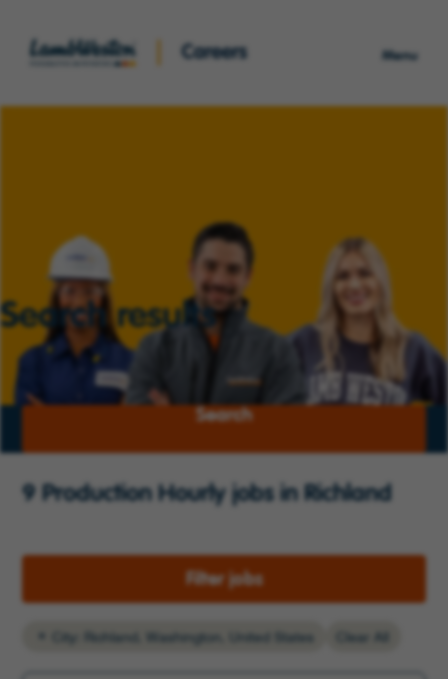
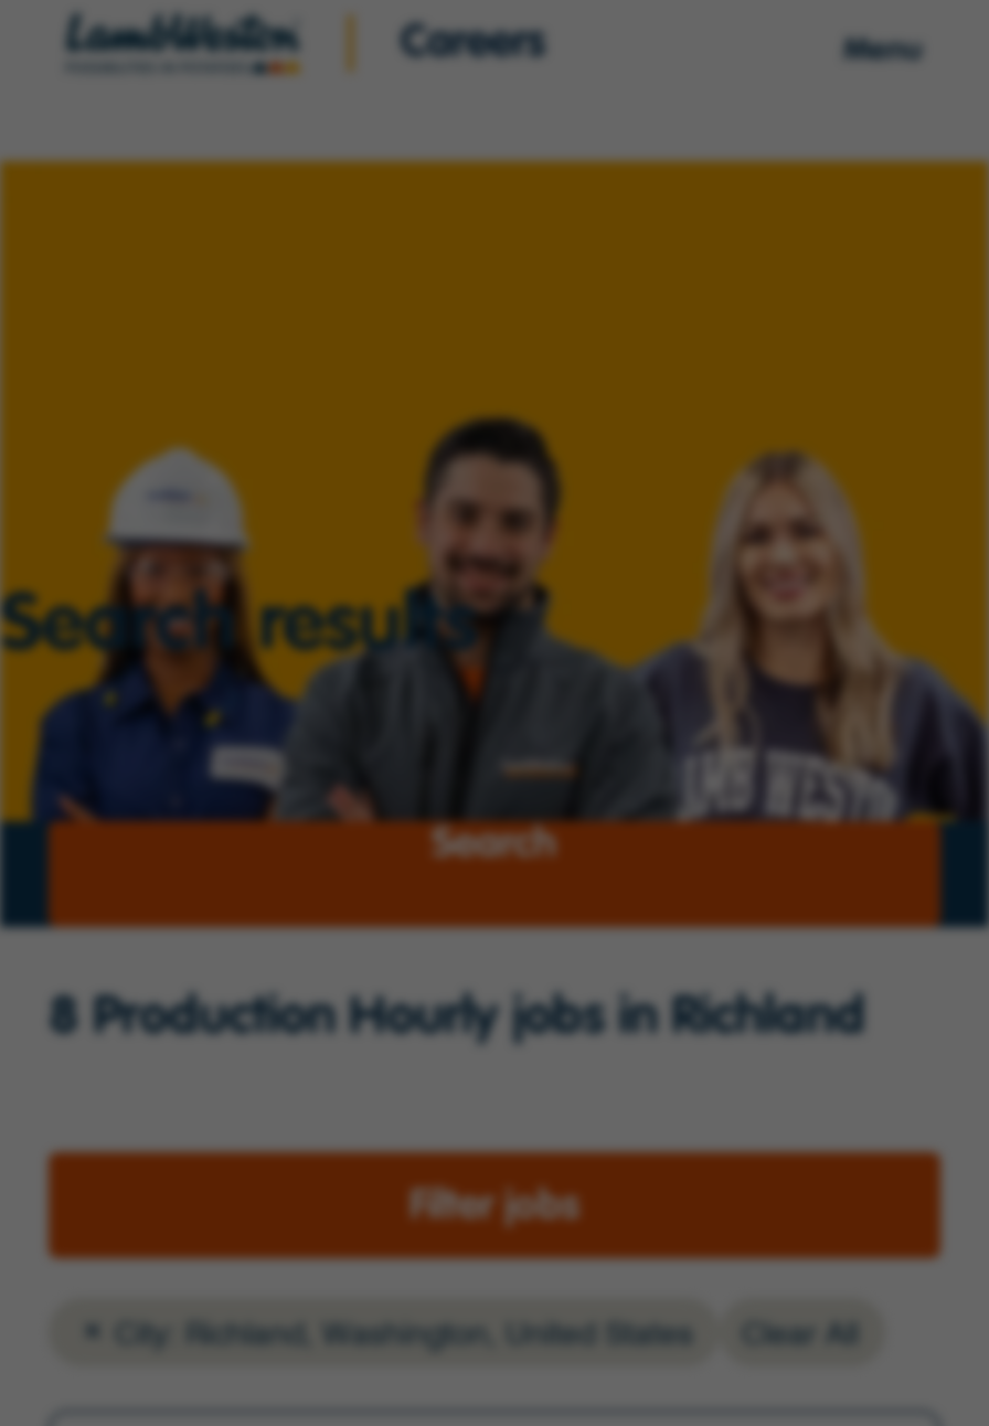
- 9 Production Hourly jobs in Richland
+ 8 Production Hourly jobs in Richland
